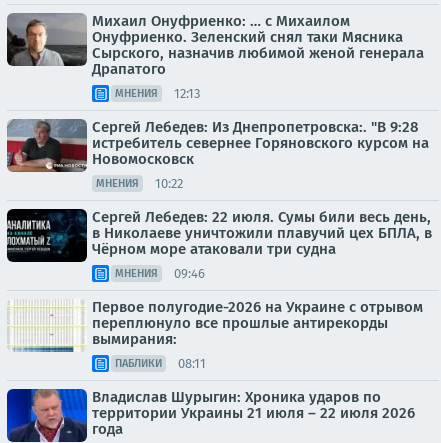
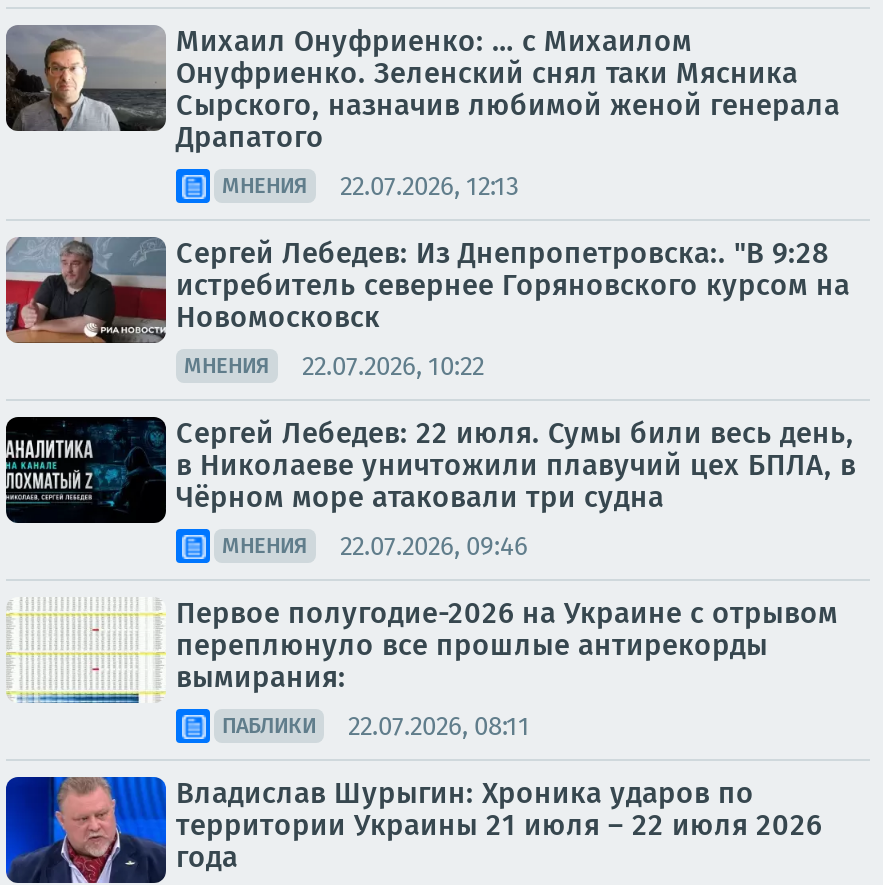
- МНЕНИЯ 12:13
+ МНЕНИЯ 22.07.2026, 12:13

- МНЕНИЯ 10:22
+ МНЕНИЯ 22.07.2026, 10:22

- МНЕНИЯ 09:46
+ МНЕНИЯ 22.07.2026, 09:46

- ПАБЛИКИ 08:11
+ ПАБЛИКИ 22.07.2026, 08:11
